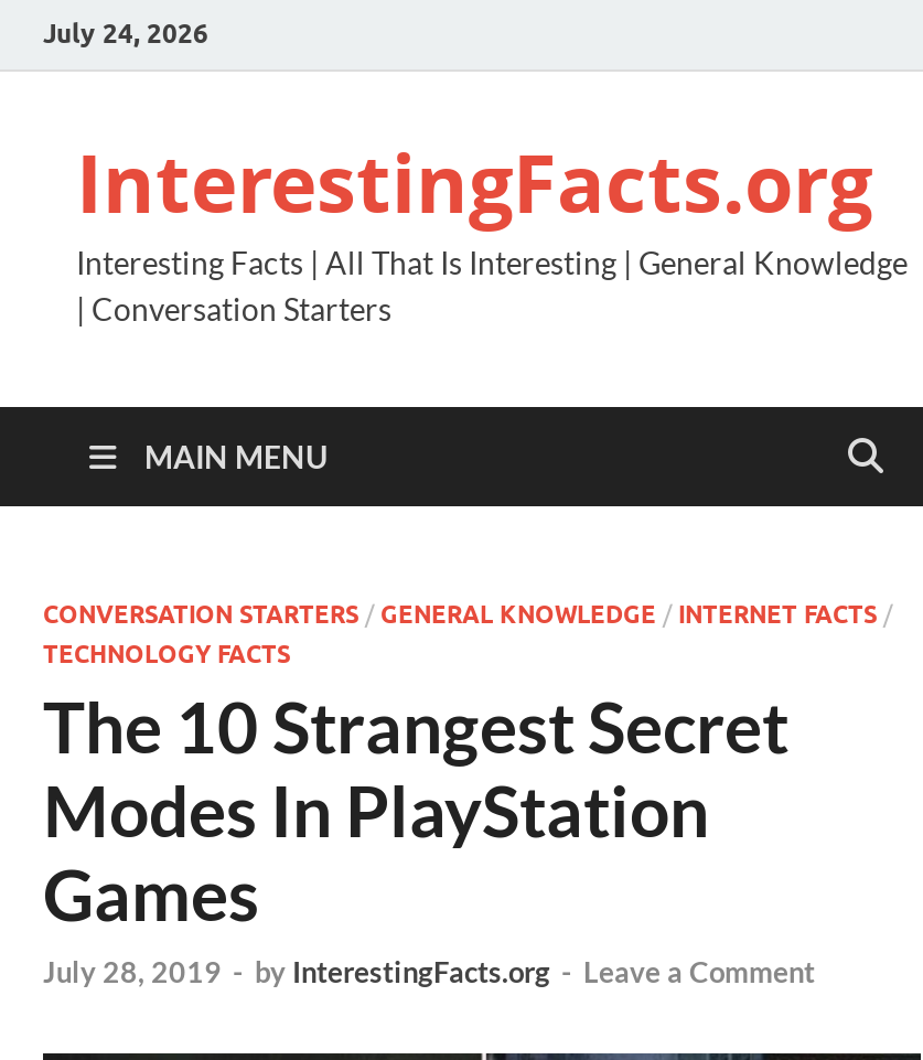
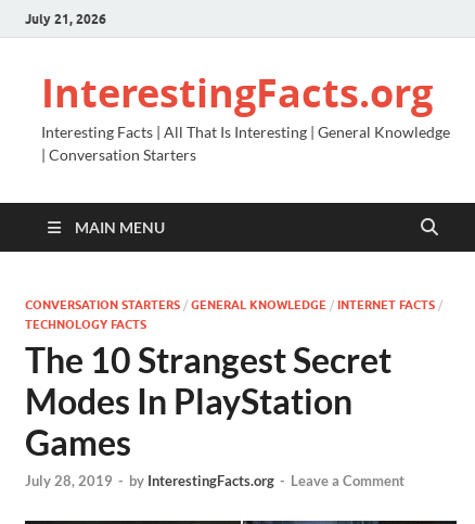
- July 24, 2026
+ July 21, 2026
